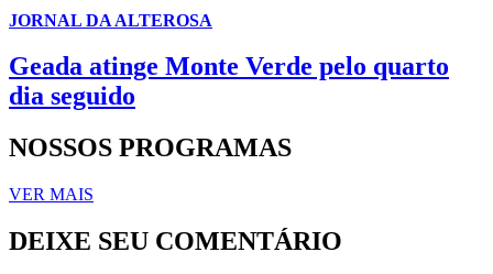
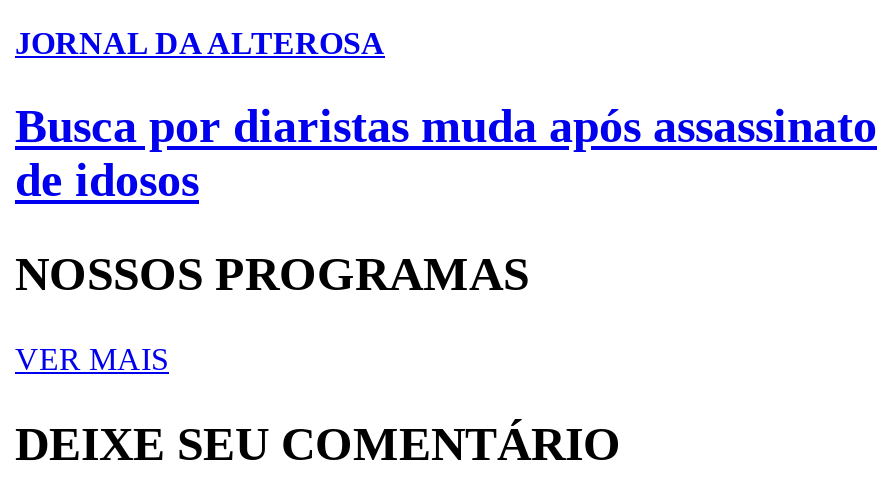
- Geada atinge Monte Verde pelo quarto
- dia seguido
+ Busca por diaristas muda após assassinato
+ de idosos
